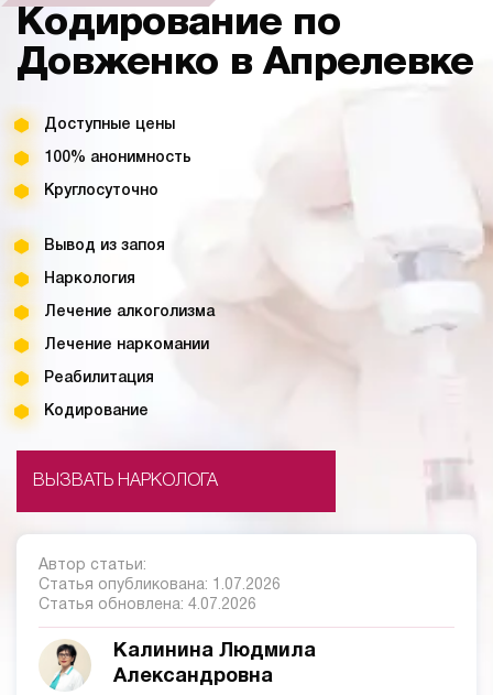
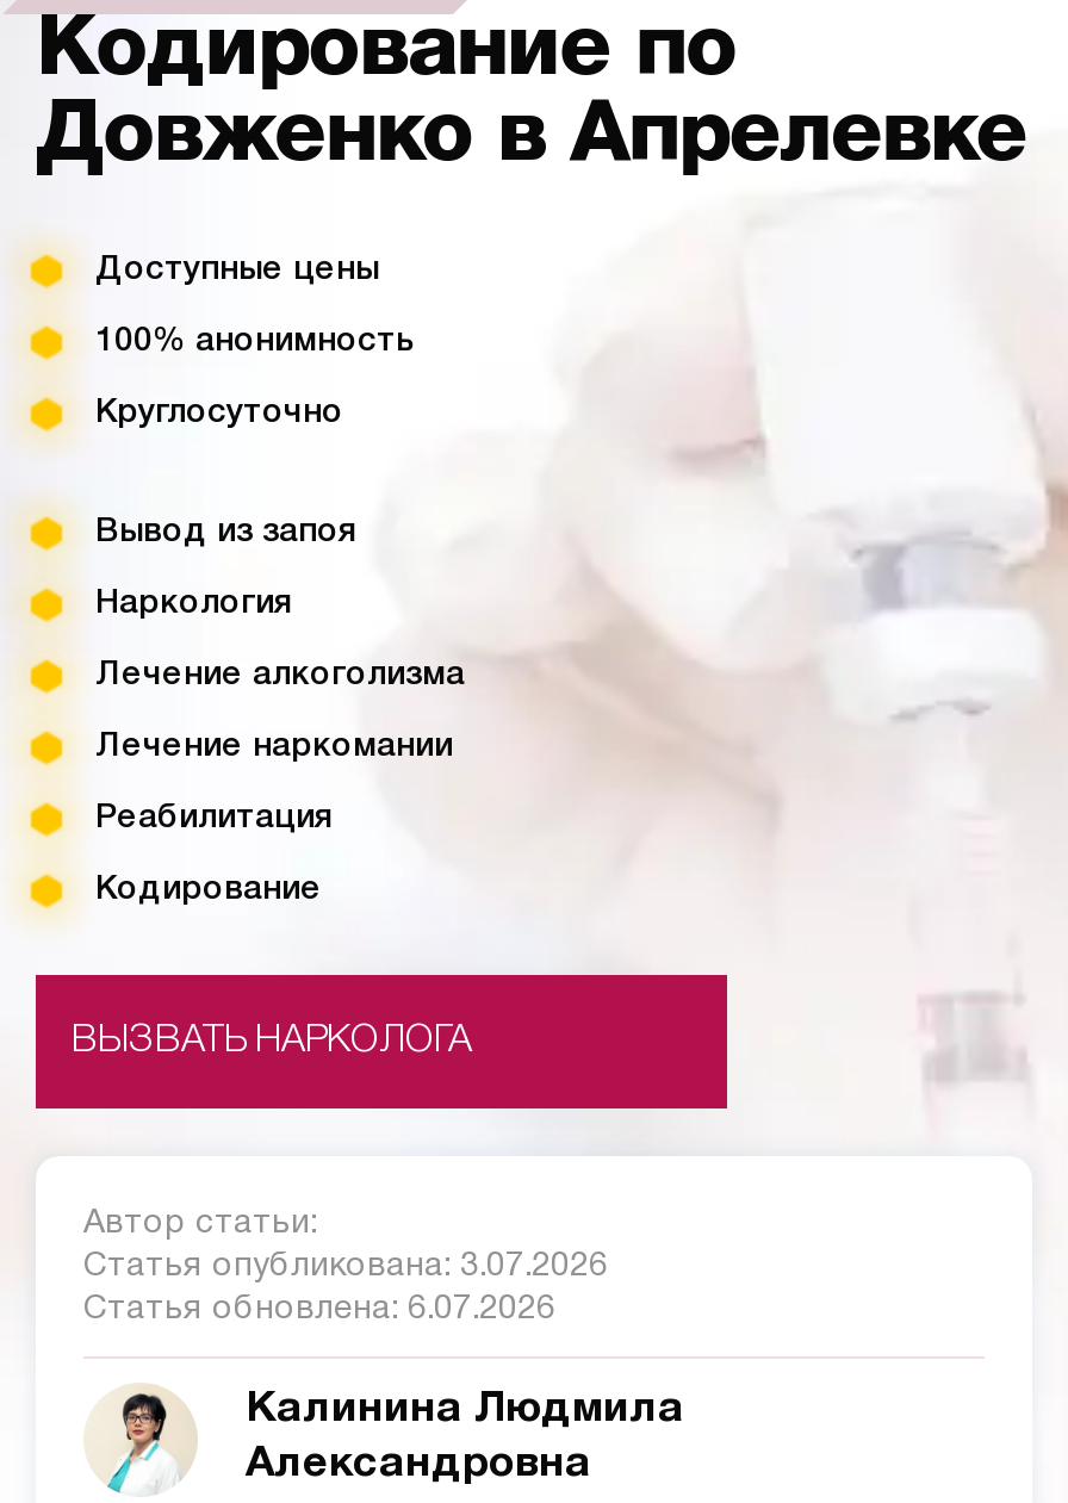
- Статья опубликована: 1.07.2026
+ Статья опубликована: 3.07.2026

- Статья обновлена: 4.07.2026
+ Статья обновлена: 6.07.2026
